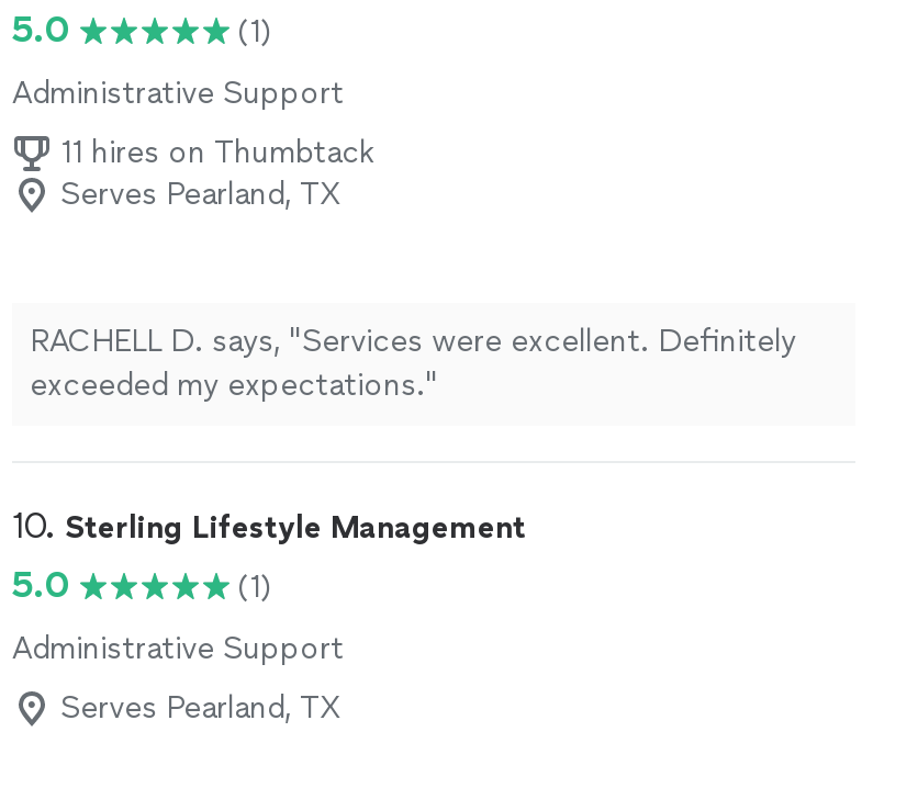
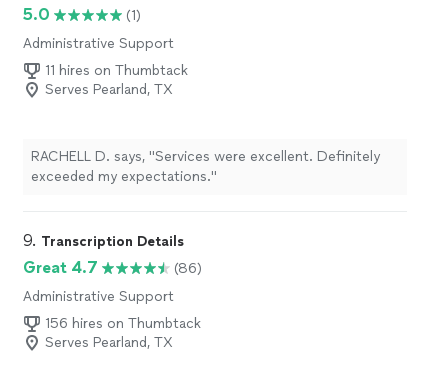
- 10. Sterling Lifestyle Management
- 5.0
- (1)
+ 9. Transcription Details
+ Great 4.7
+ (86)

+ 156 hires on Thumbtack
